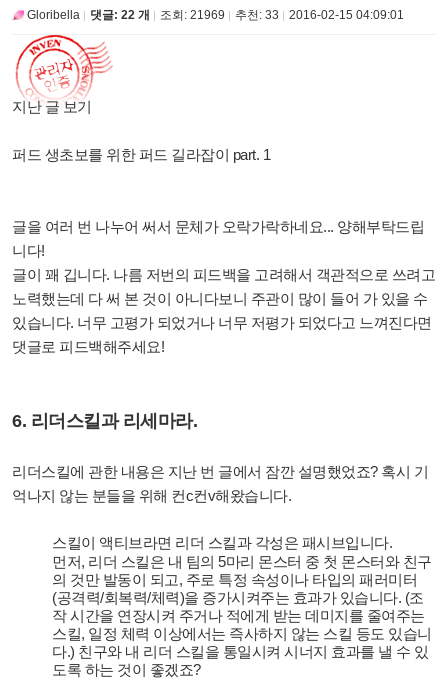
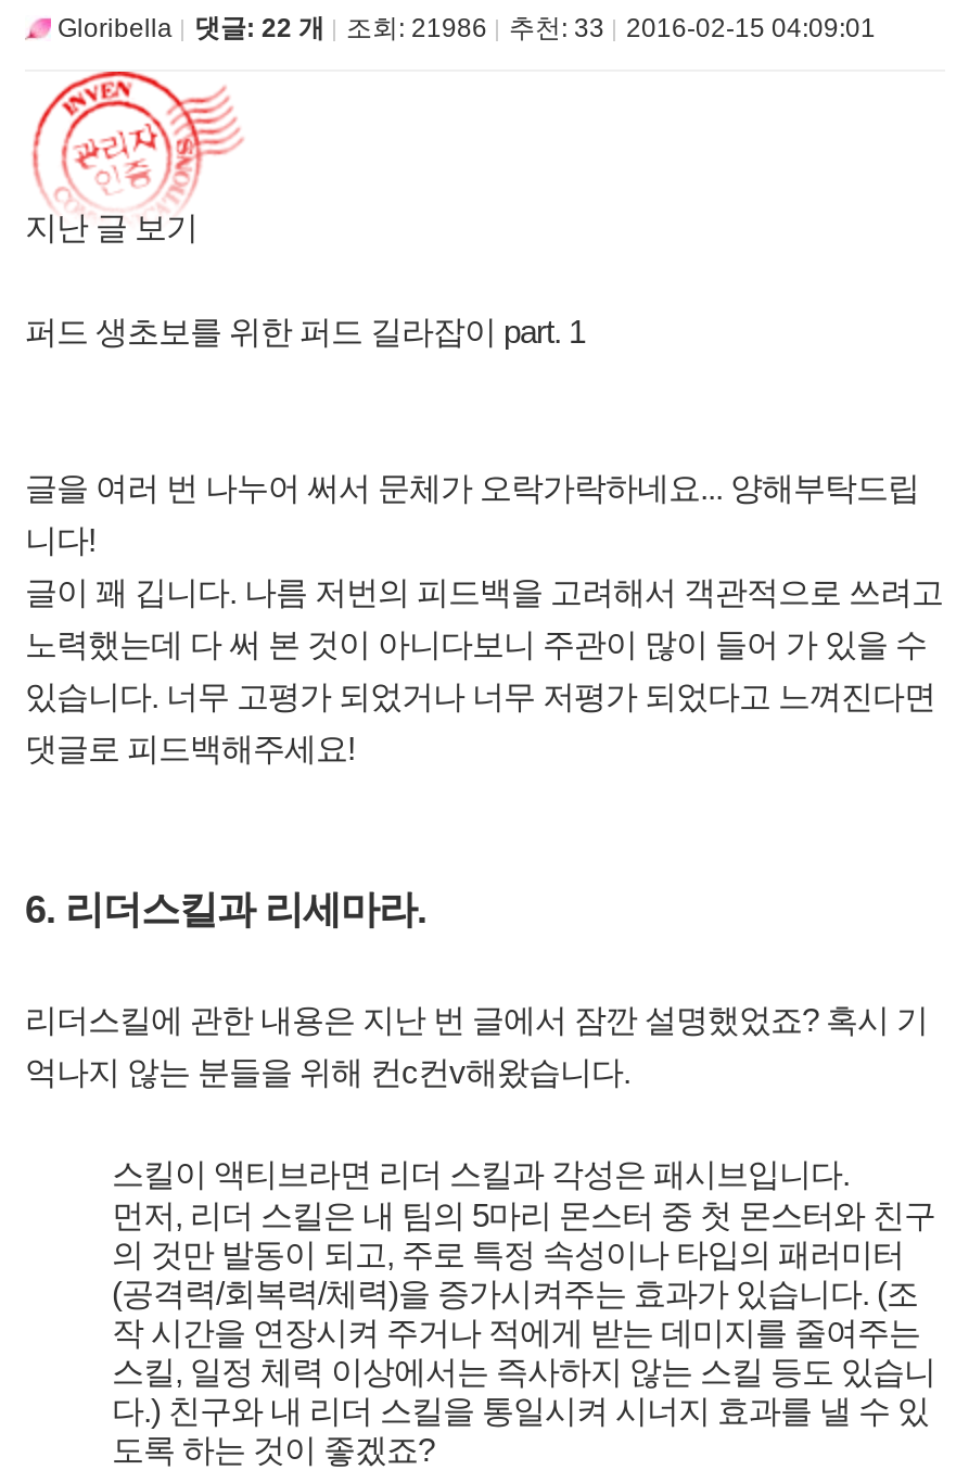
- Gloribella 댓글: 22 개 조회: 21969 추천: 33 2016-02-15 04:09:01
+ Gloribella 댓글: 22 개 조회: 21986 추천: 33 2016-02-15 04:09:01
